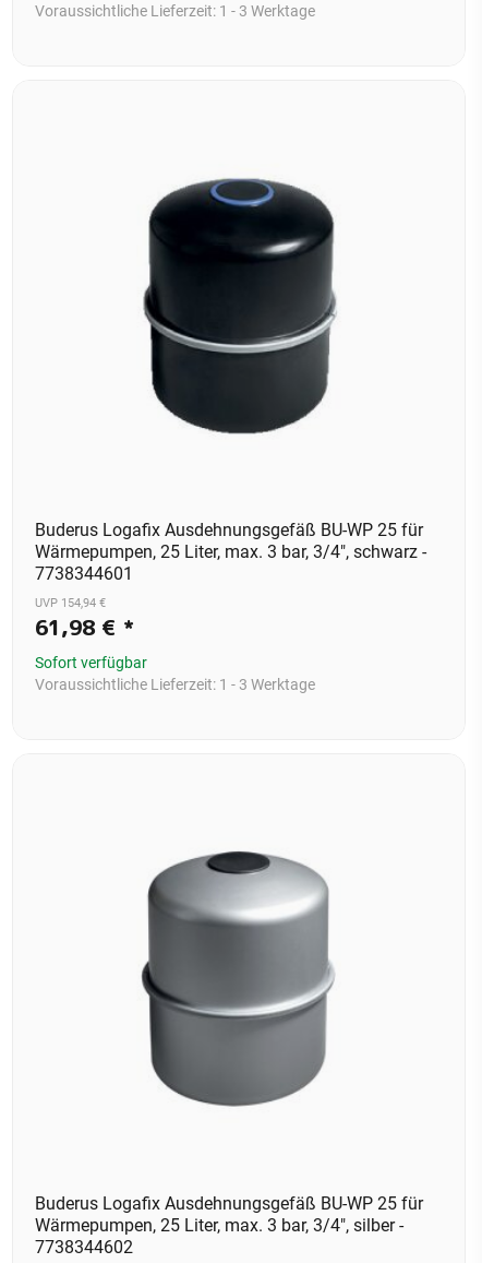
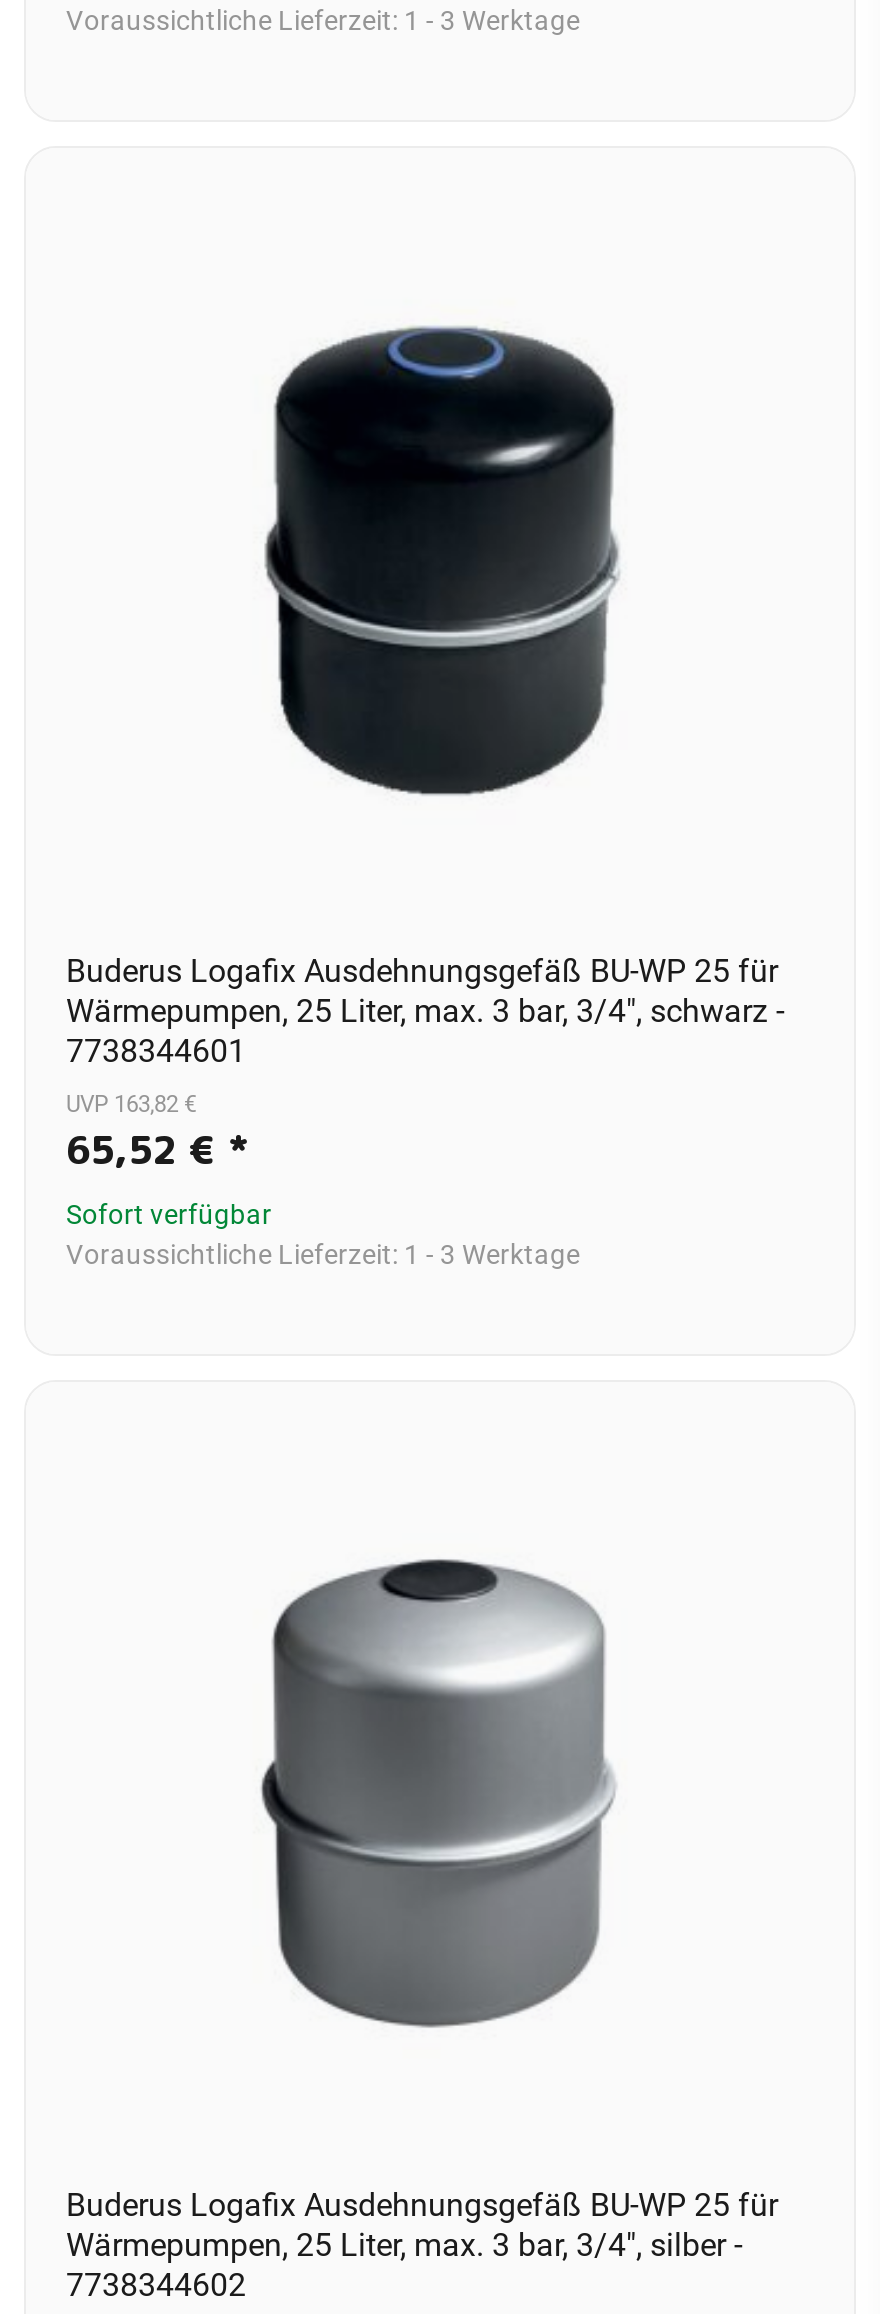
- UVP 154,94 €
+ UVP 163,82 €

- 61,98 €*
+ 65,52 €*
